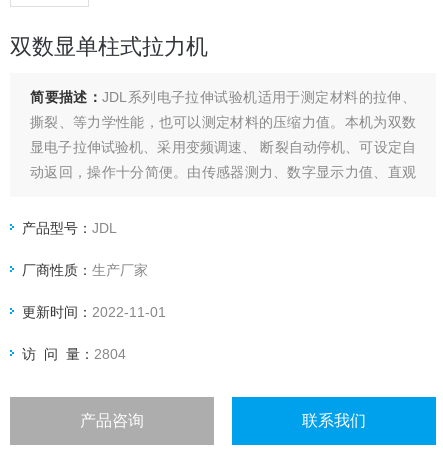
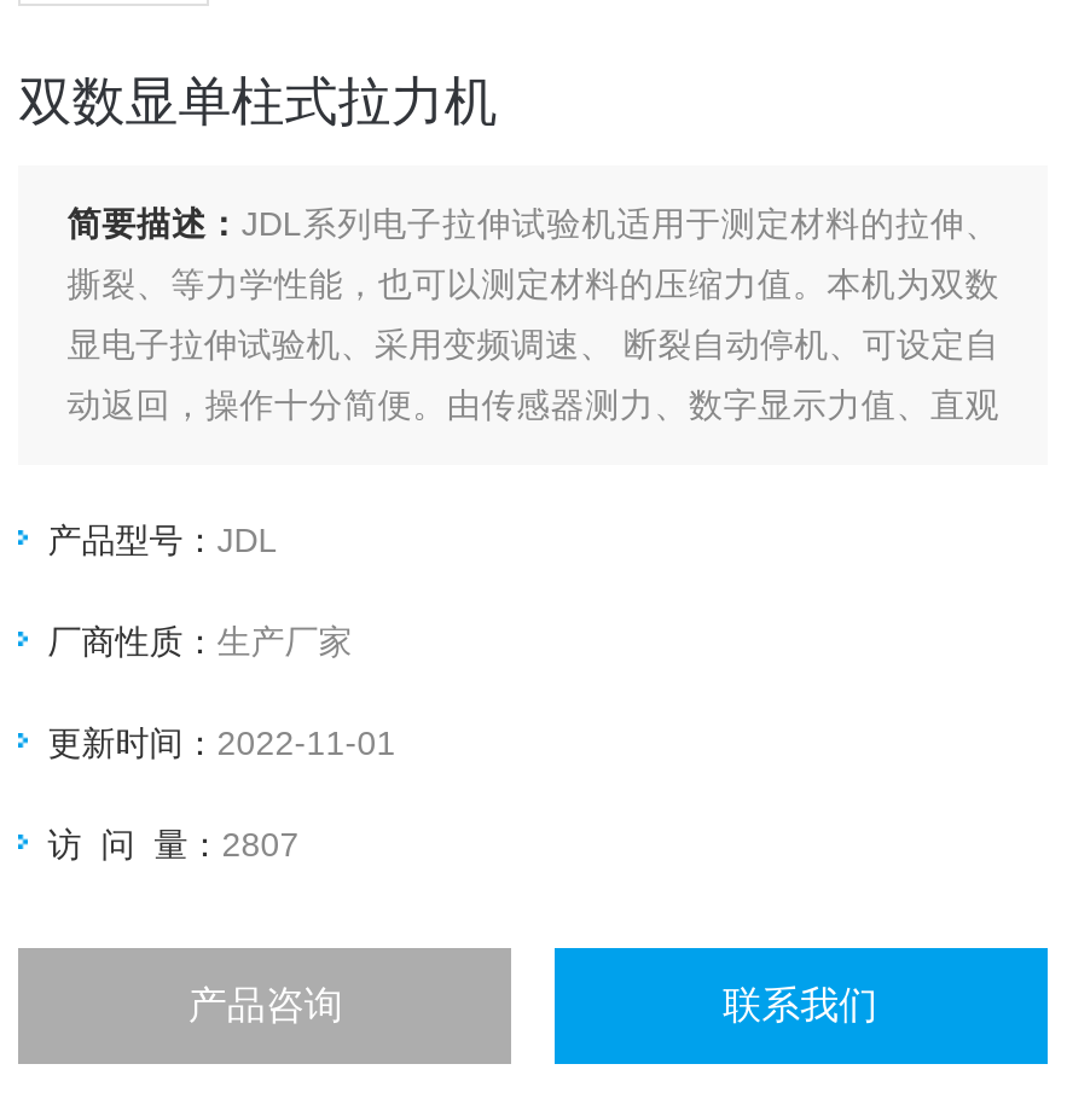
- 访 问 量：2804
+ 访 问 量：2807
